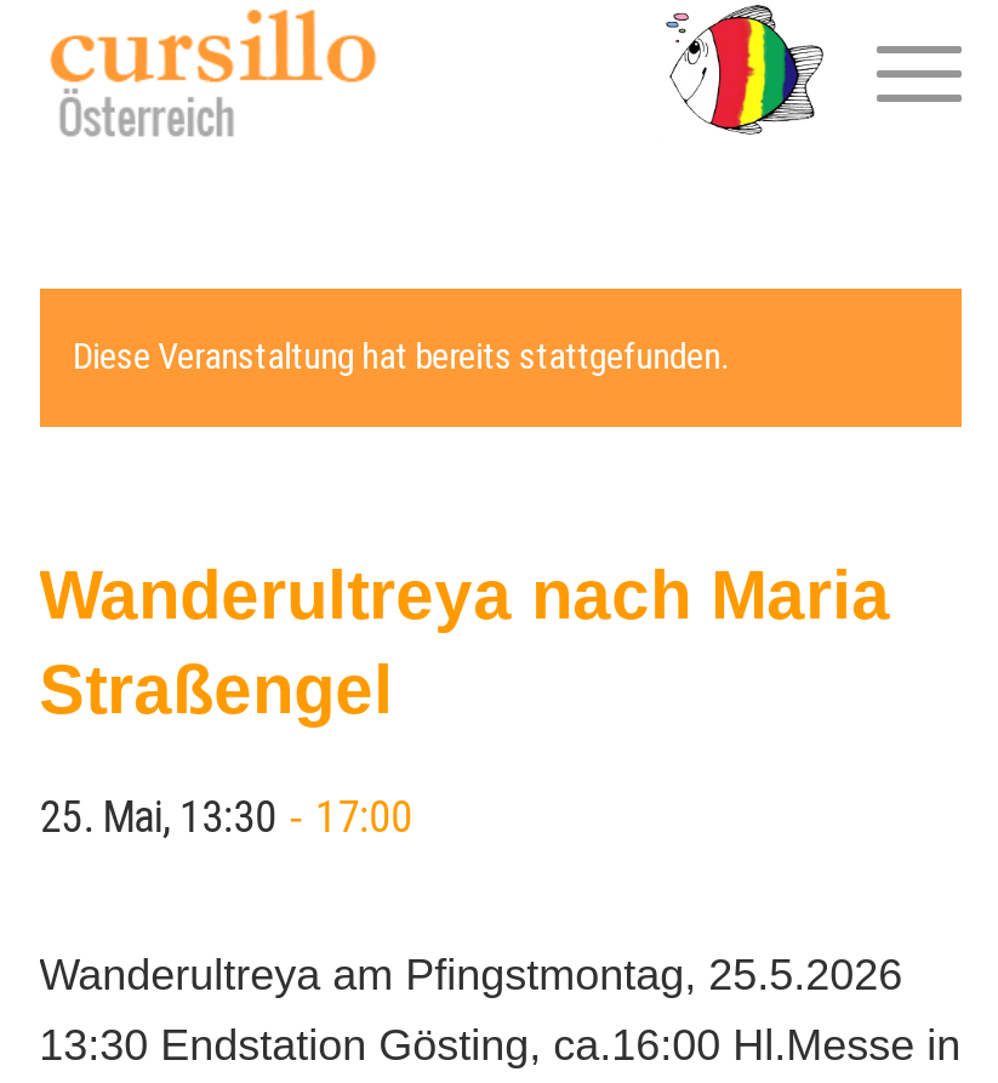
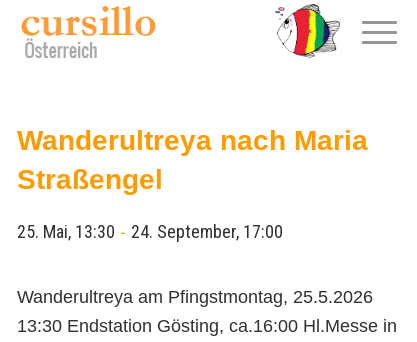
- Diese Veranstaltung hat bereits stattgefunden.

- 25. Mai, 13:30 - 17:00
+ 25. Mai, 13:30 - 24. September, 17:00
